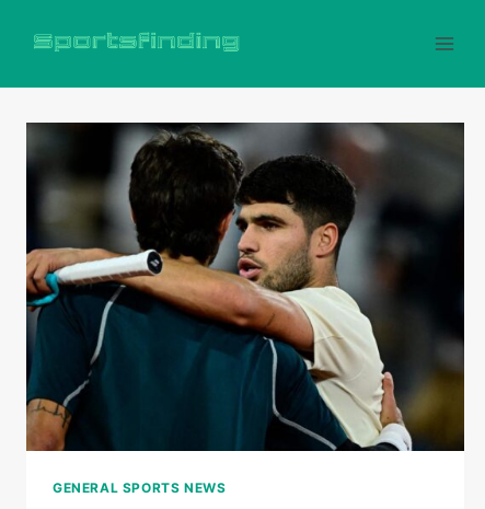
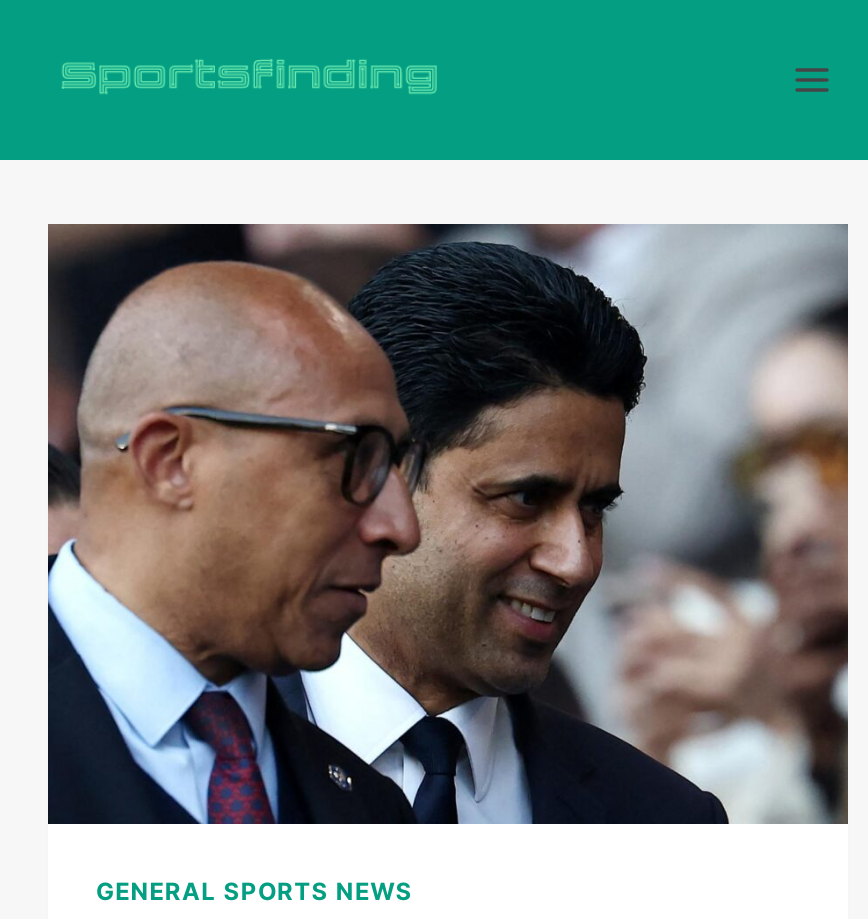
- [image]
+ [image]
